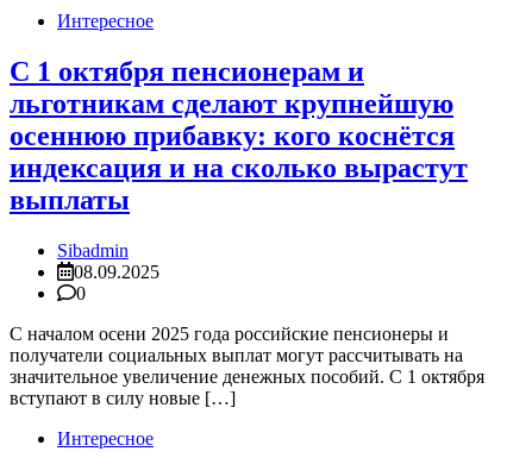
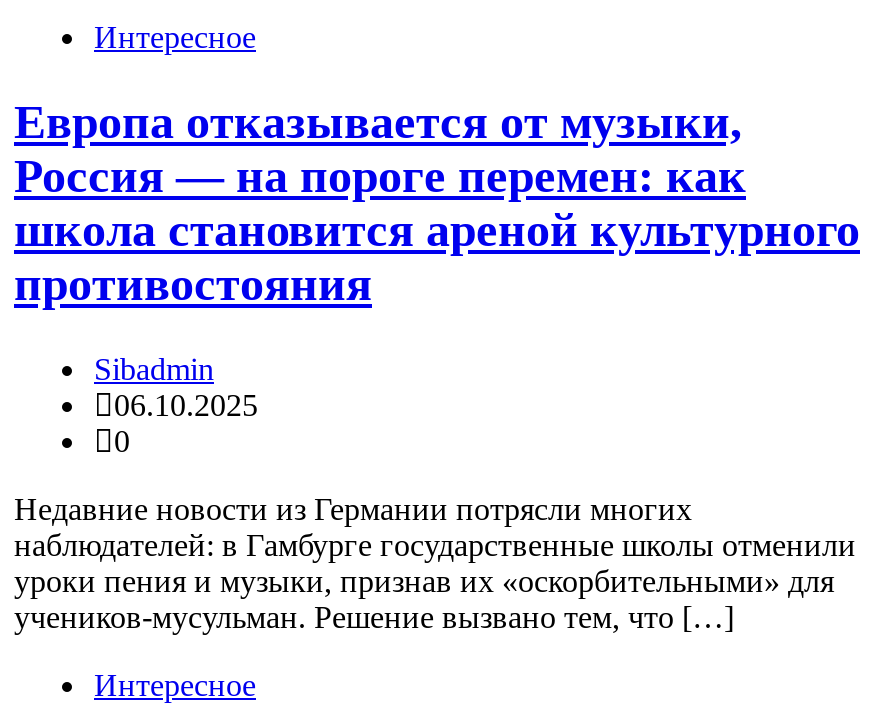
- С 1 октября пенсионерам и
- льготникам сделают крупнейшую
- осеннюю прибавку: кого коснётся
- индексация и на сколько вырастут
- выплаты
+ Европа отказывается от музыки,
+ Россия — на пороге перемен: как
+ школа становится ареной культурного
+ противостояния

- 08.09.2025
+ 06.10.2025

- С началом осени 2025 года российские пенсионеры и
- получатели социальных выплат могут рассчитывать на
- значительное увеличение денежных пособий. С 1 октября
- вступают в силу новые […]
+ Недавние новости из Германии потрясли многих
+ наблюдателей: в Гамбурге государственные школы отменили
+ уроки пения и музыки, признав их «оскорбительными» для
+ учеников-мусульман. Решение вызвано тем, что […]
